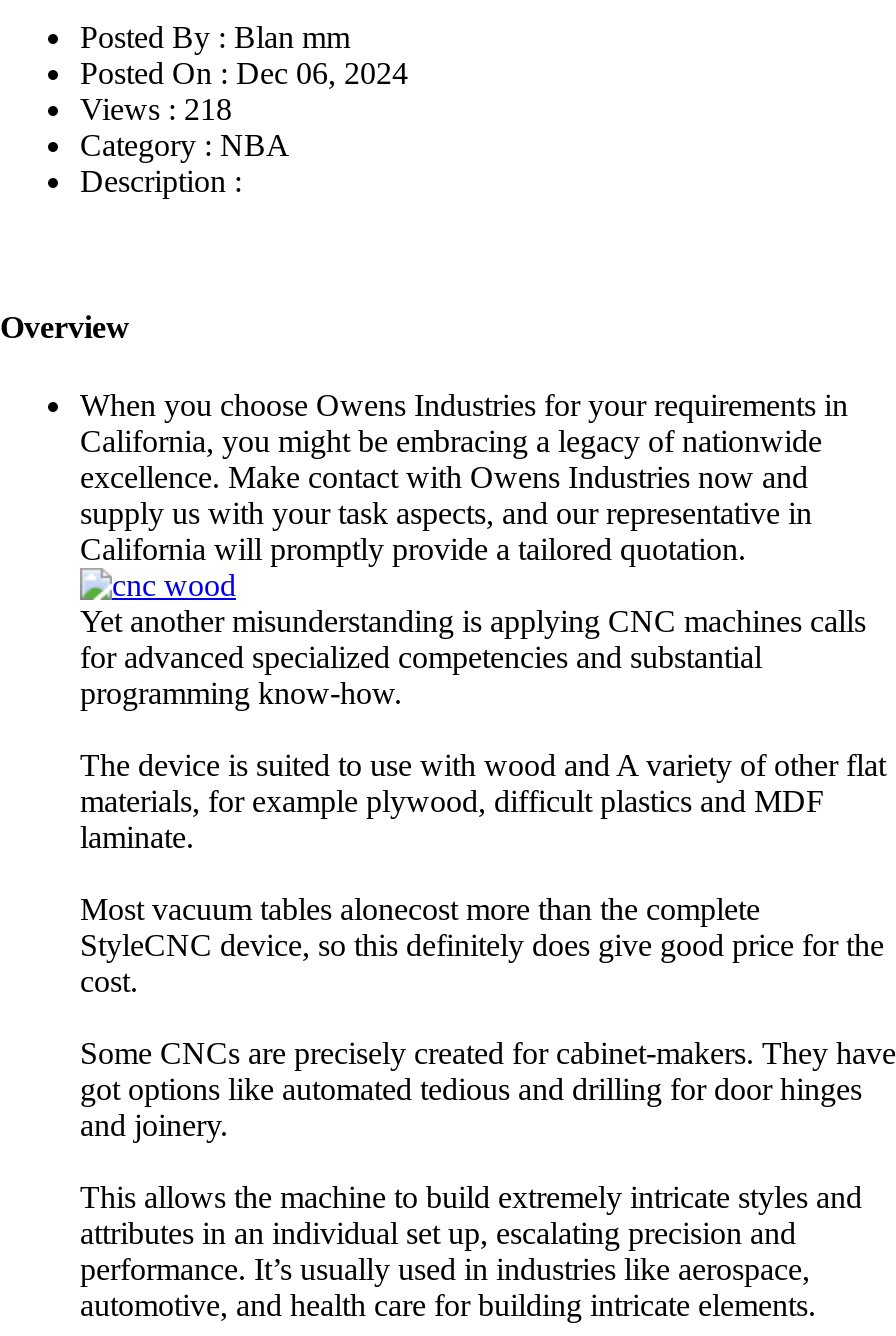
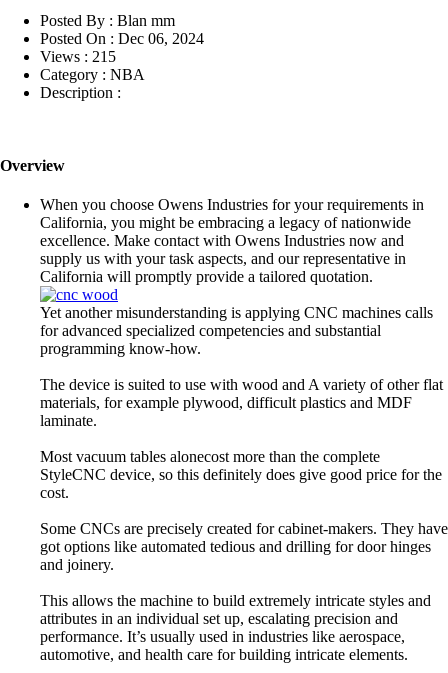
- Views : 218
+ Views : 215
